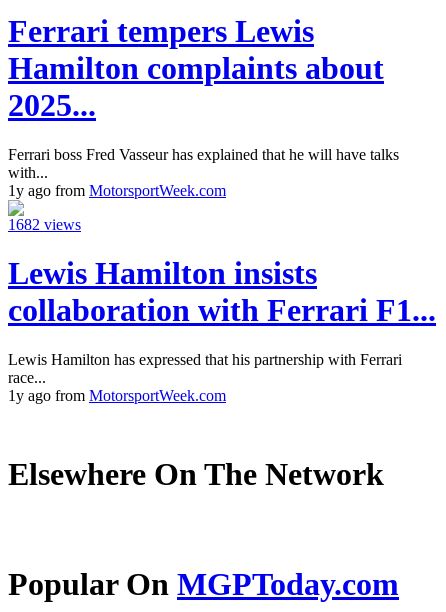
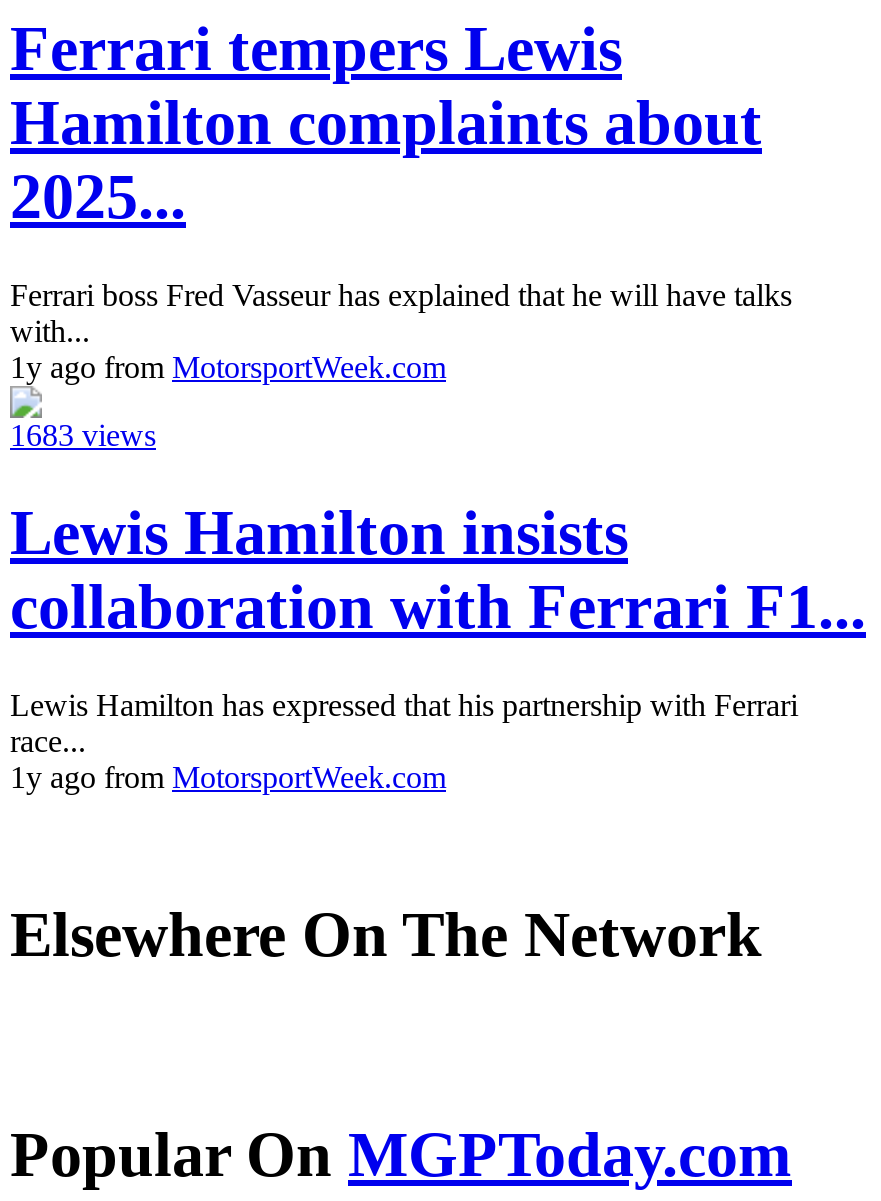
- 1682 views
+ 1683 views
